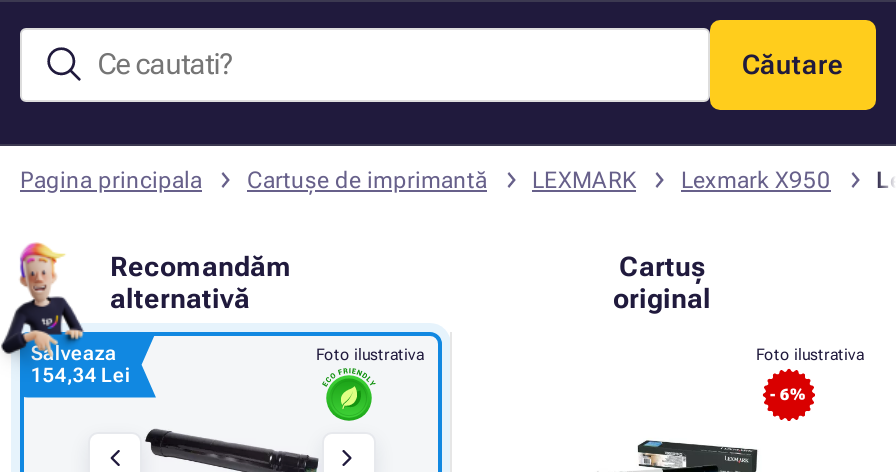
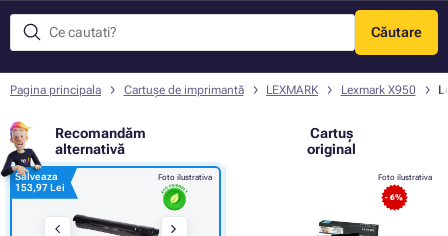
- 154,34 Lei
+ 153,97 Lei
